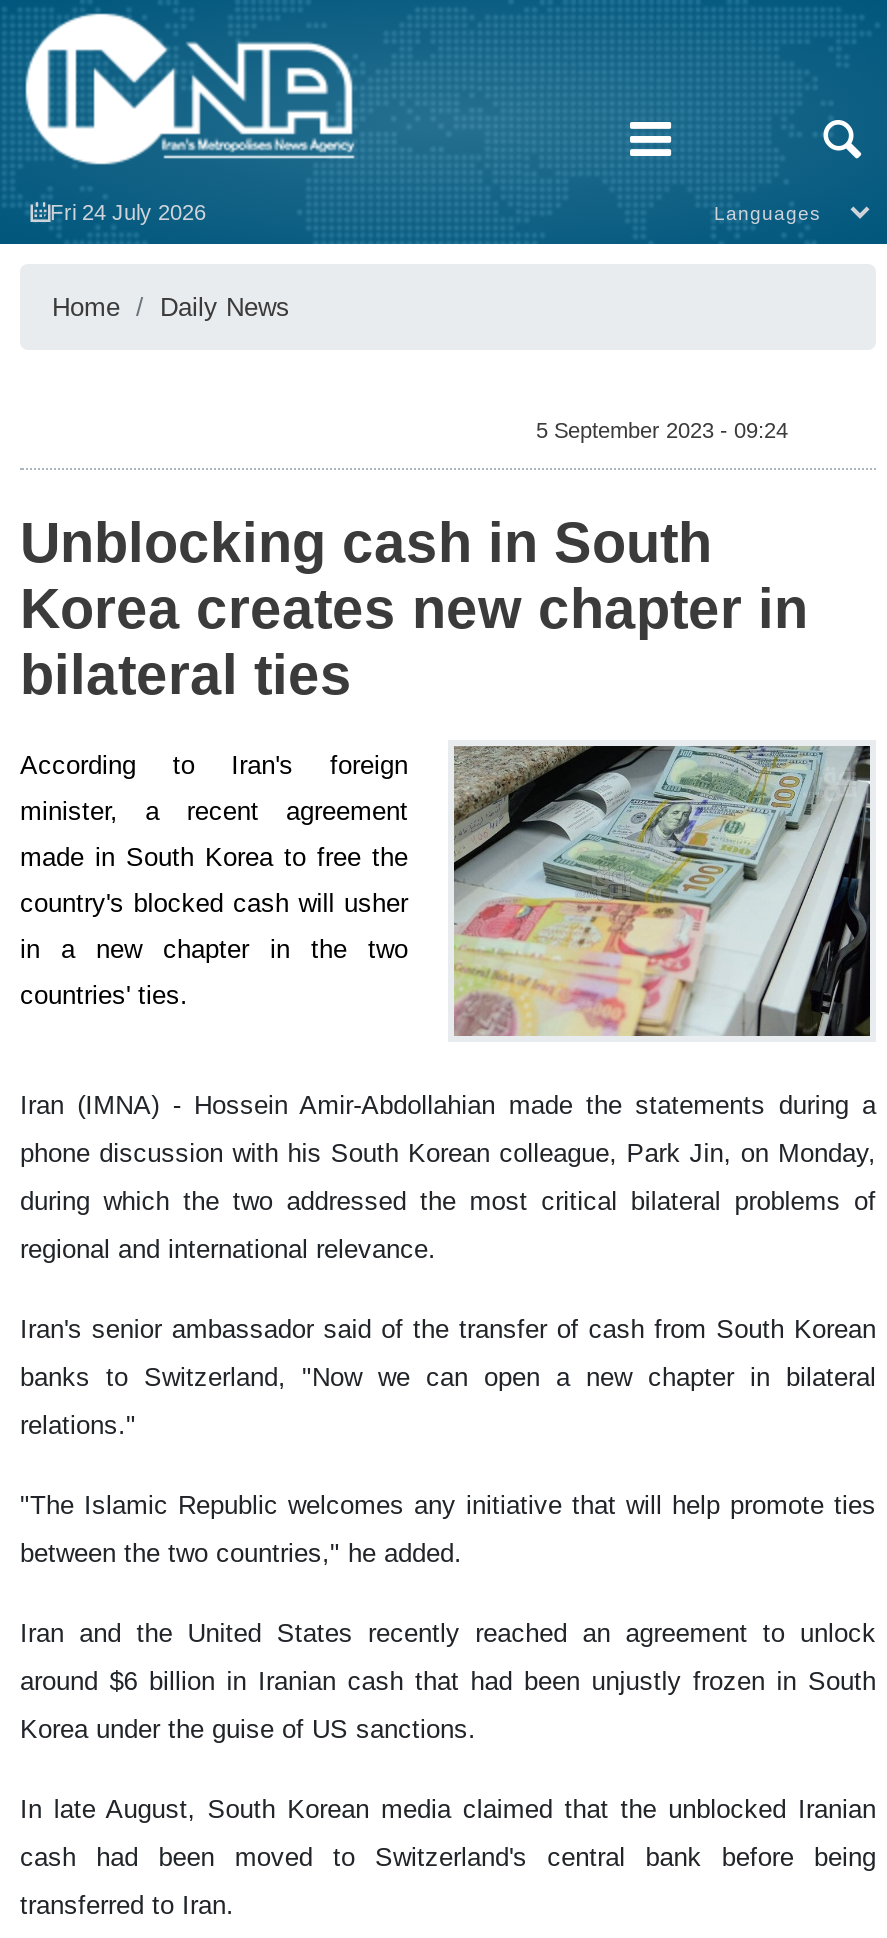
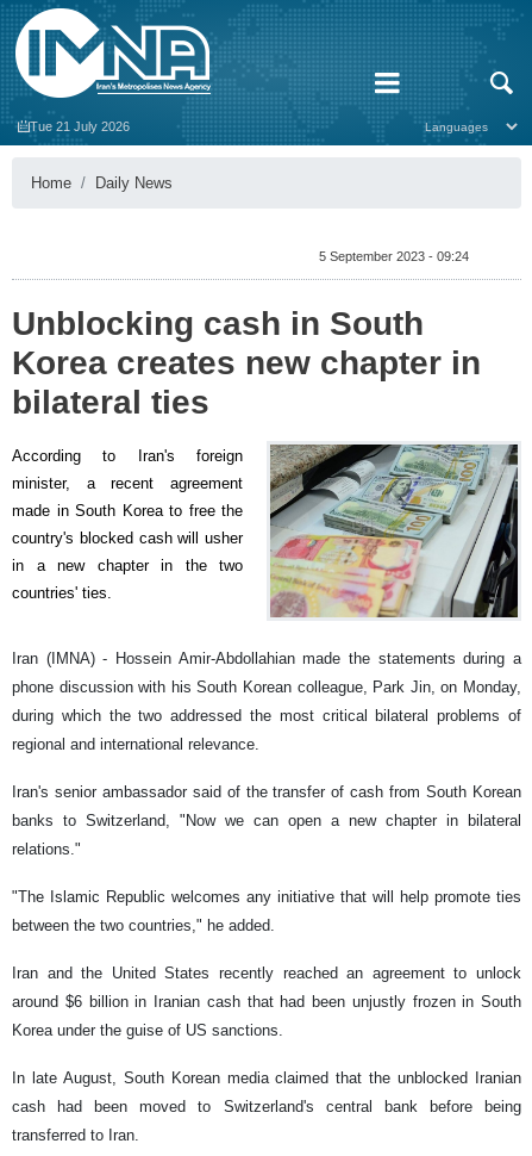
- Fri 24 July 2026
+ Tue 21 July 2026
